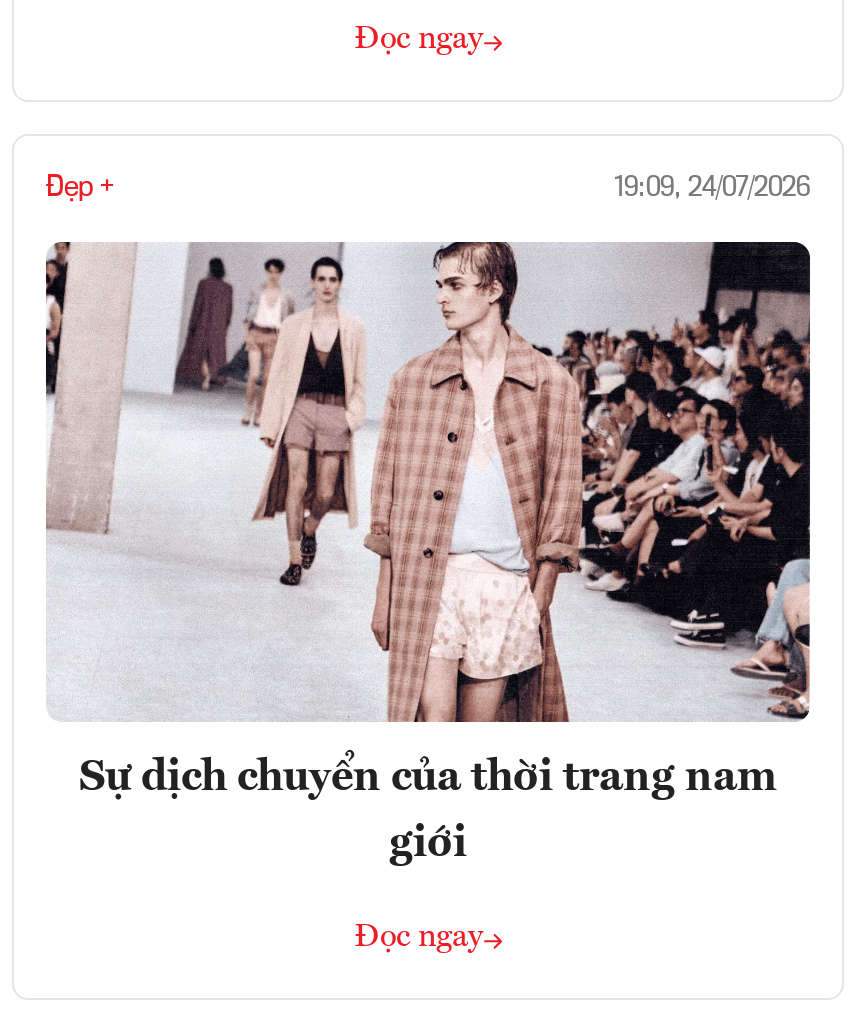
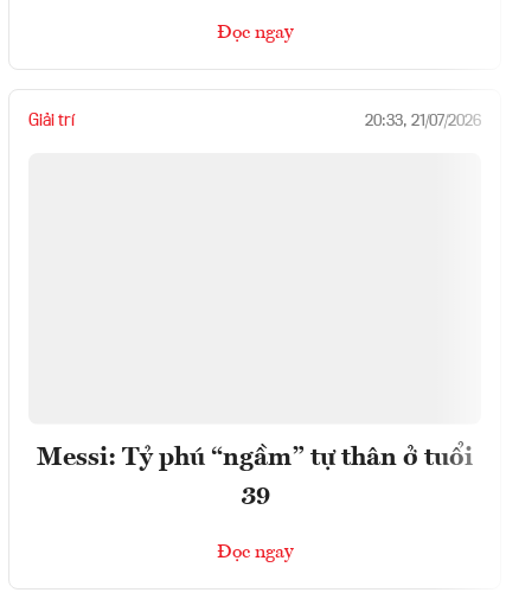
- Đẹp +
- 19:09, 24/07/2026
+ Giải trí
+ 20:33, 21/07/2026

- [image]

- Sự dịch chuyển của thời trang nam
+ Messi: Tỷ phú “ngầm” tự thân ở tuổi

- giới
+ 39
